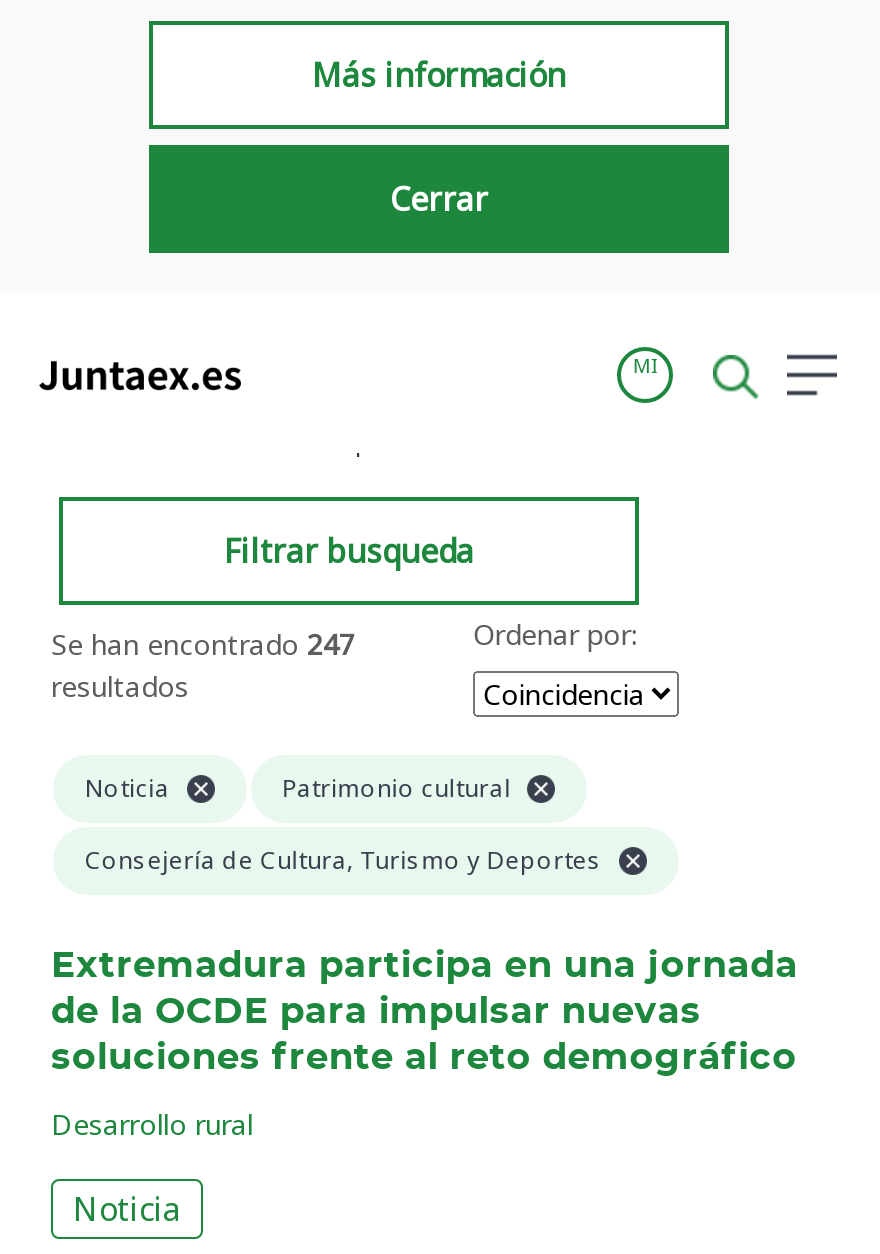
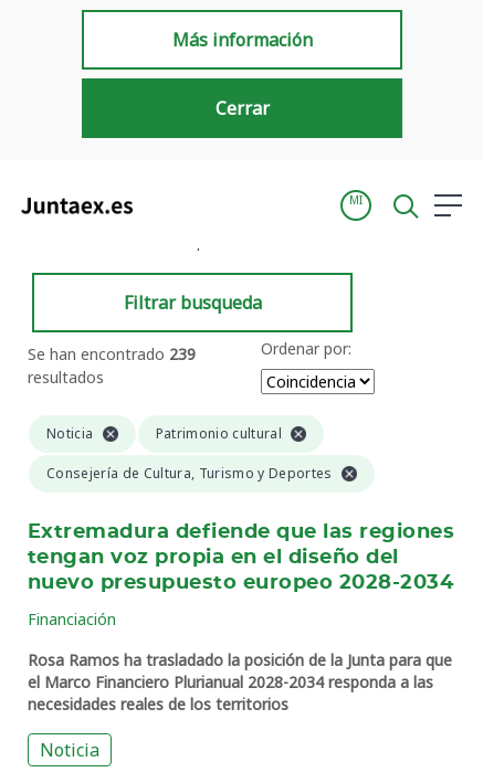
- Se han encontrado 247
+ Se han encontrado 239

- Extremadura participa en una jornada
- de la OCDE para impulsar nuevas
- soluciones frente al reto demográfico
- Desarrollo rural
+ Extremadura defiende que las regiones
+ tengan voz propia en el diseño del
+ nuevo presupuesto europeo 2028-2034
+ Financiación
+ Rosa Ramos ha trasladado la posición de la Junta para que
+ el Marco Financiero Plurianual 2028-2034 responda a las
+ necesidades reales de los territorios
